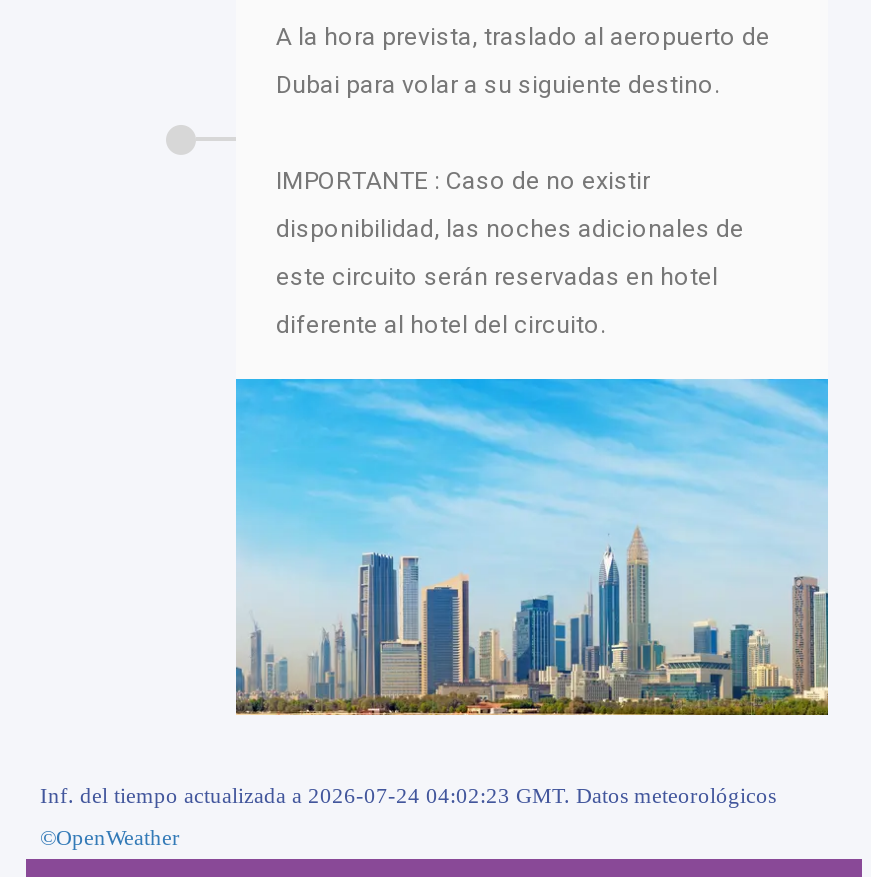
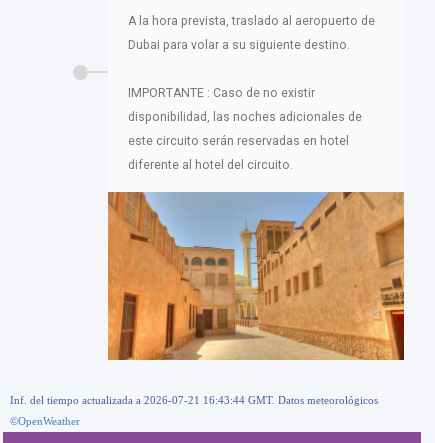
- [image]
- Inf. del tiempo actualizada a 2026-07-24 04:02:23 GMT. Datos meteorológicos
+ [image]
+ Inf. del tiempo actualizada a 2026-07-21 16:43:44 GMT. Datos meteorológicos
